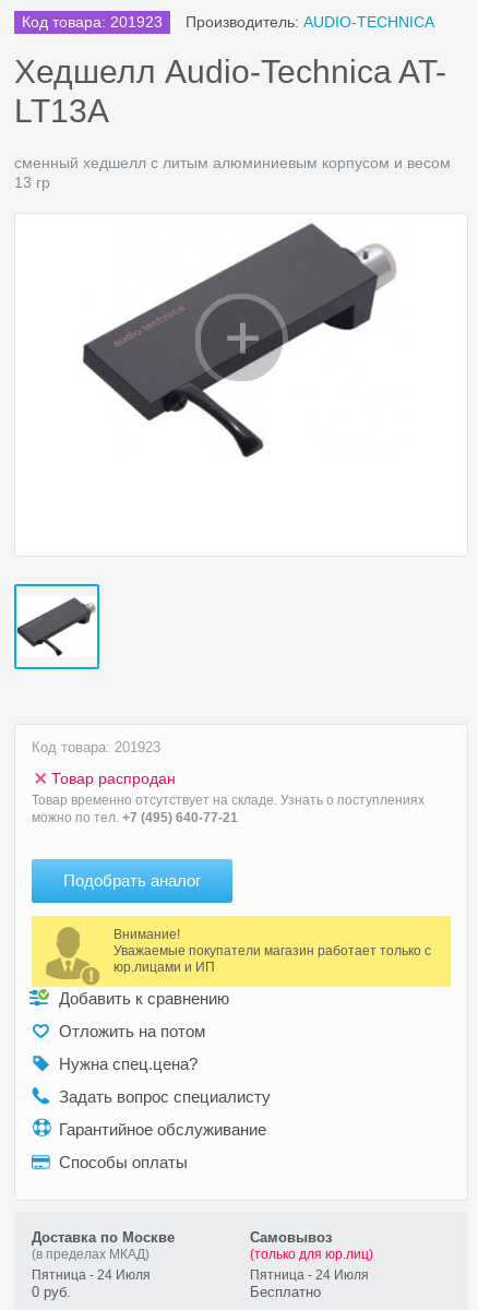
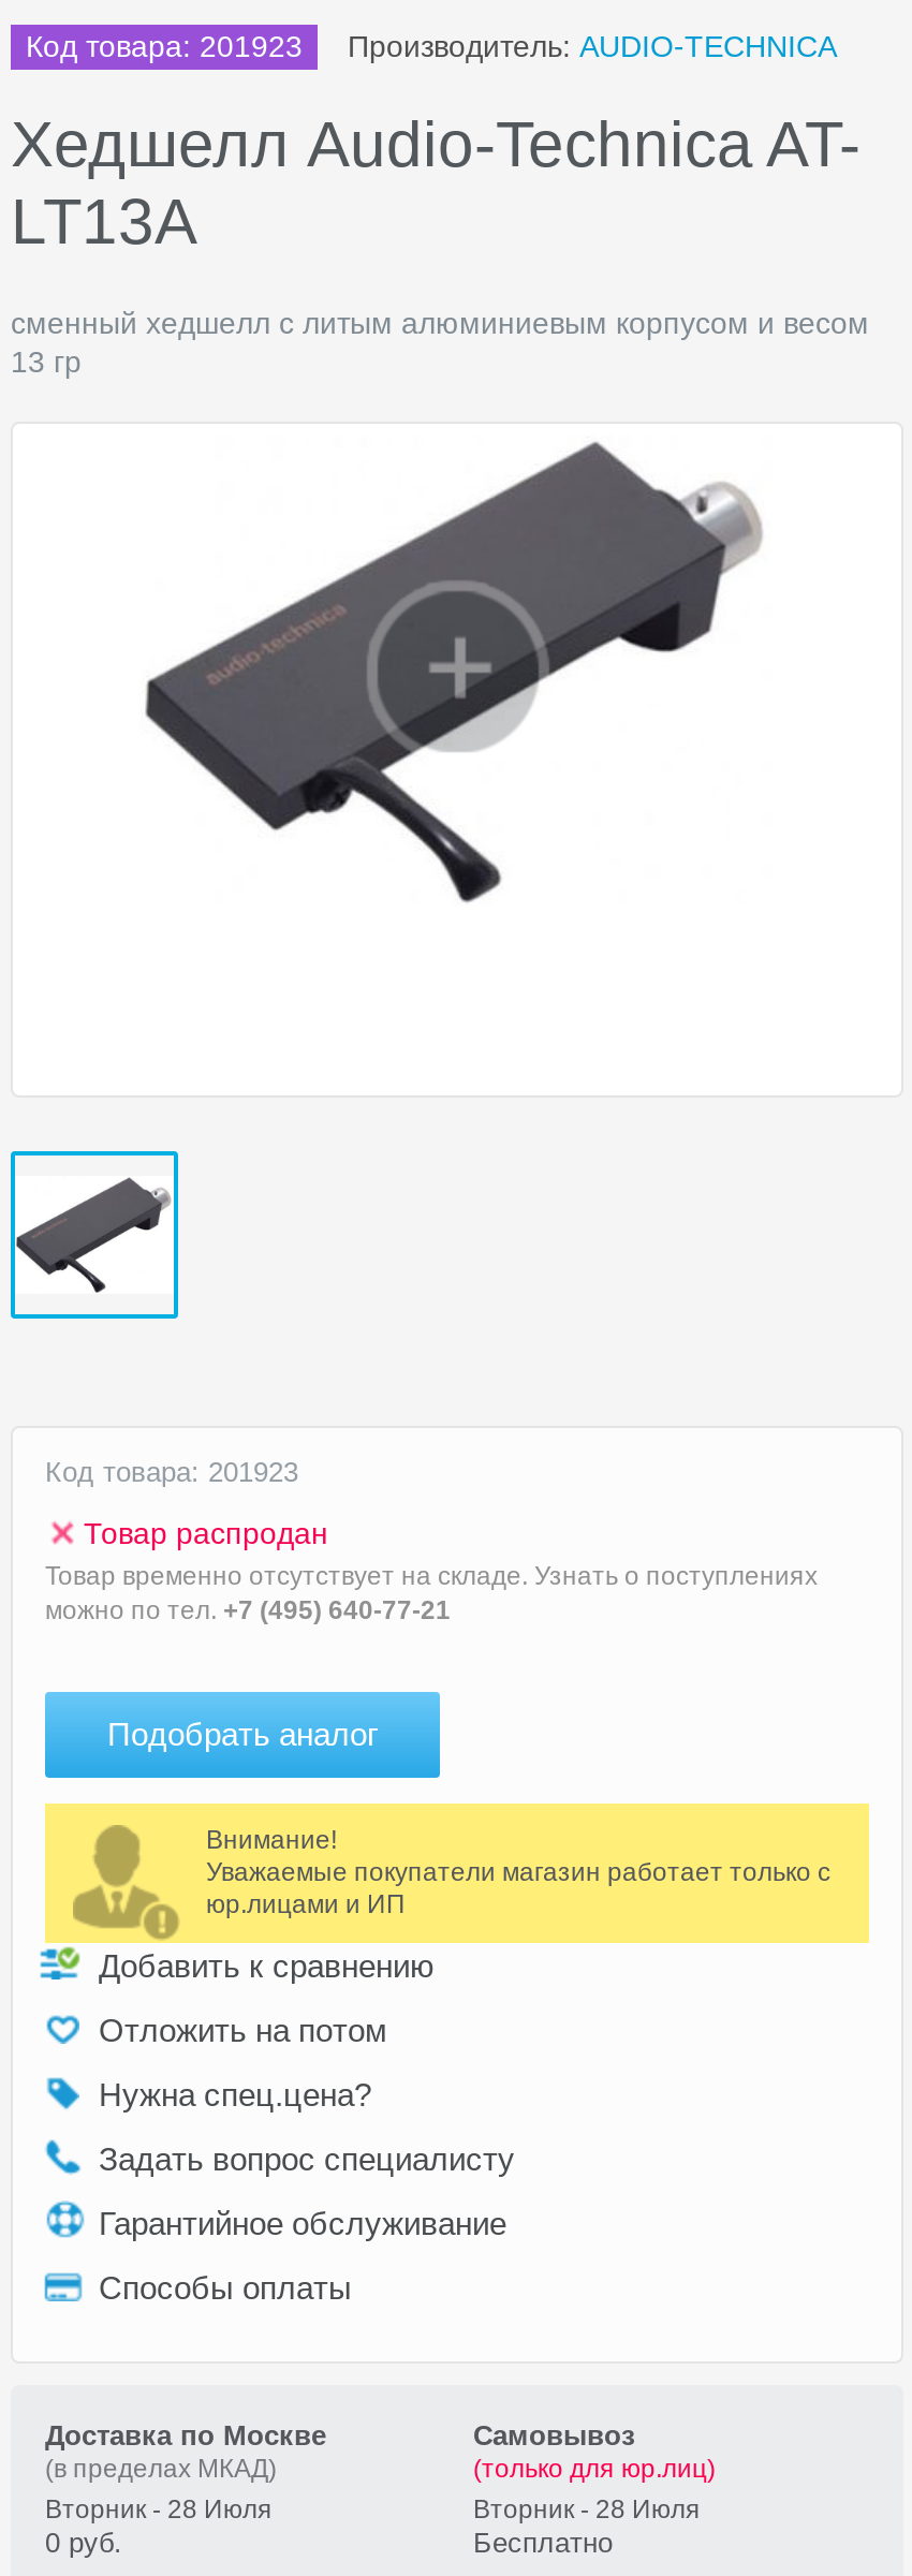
- Пятница - 24 Июля
+ Вторник - 28 Июля

- Пятница - 24 Июля
+ Вторник - 28 Июля
